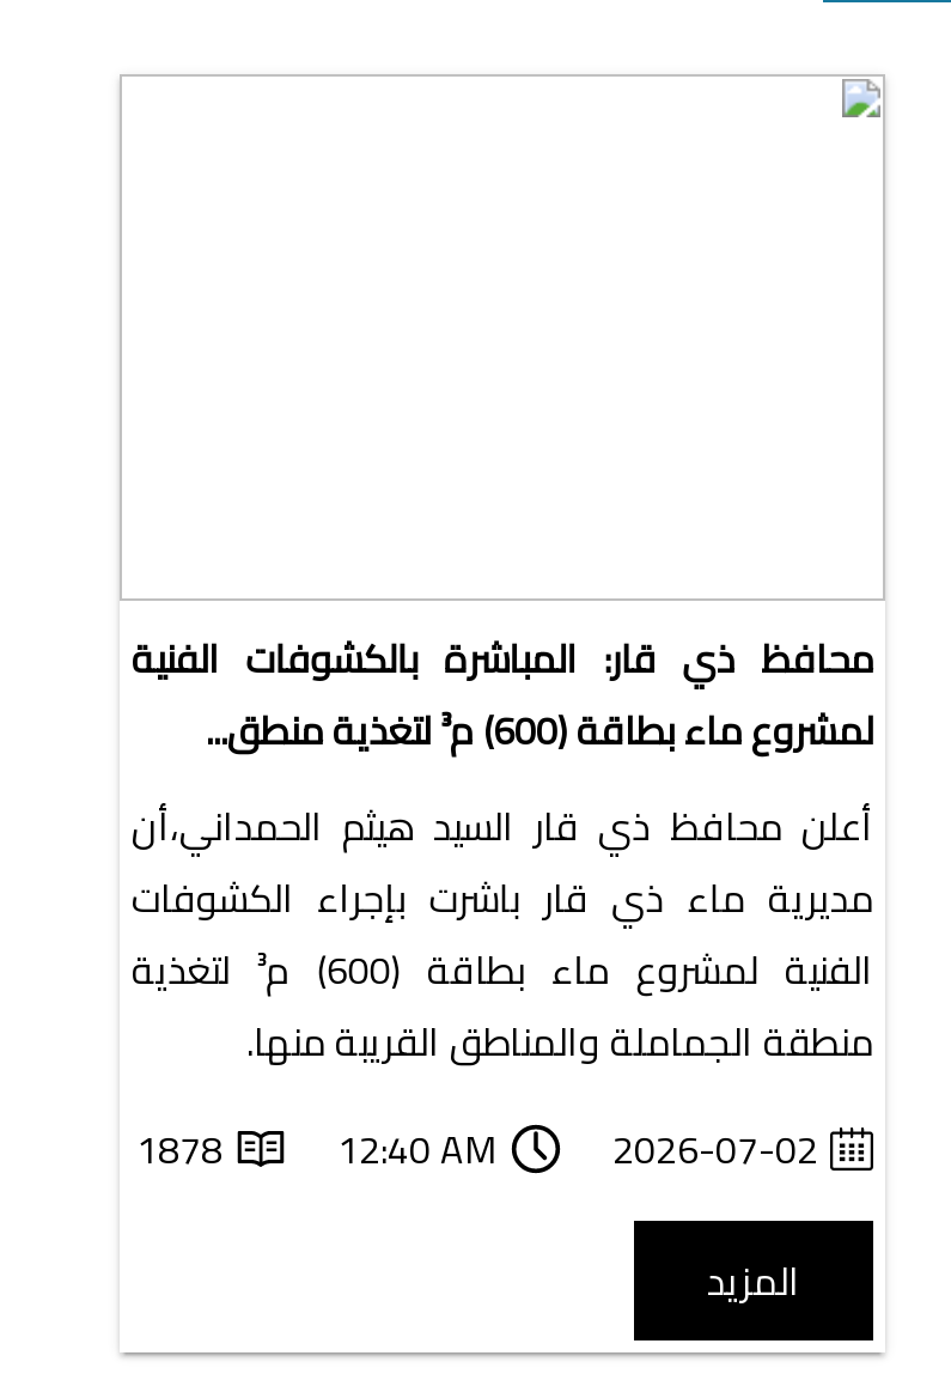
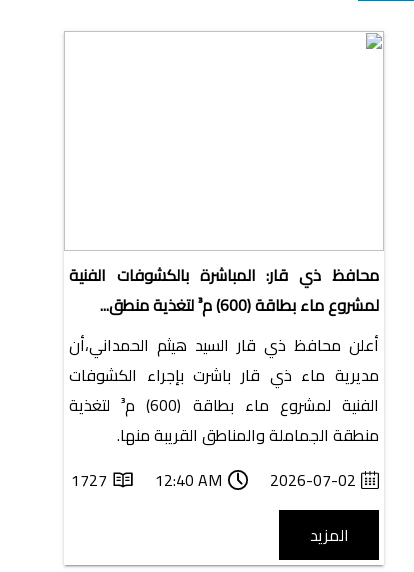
- 1878 12:40 AM 2026-07-02
+ 1727 12:40 AM 2026-07-02
